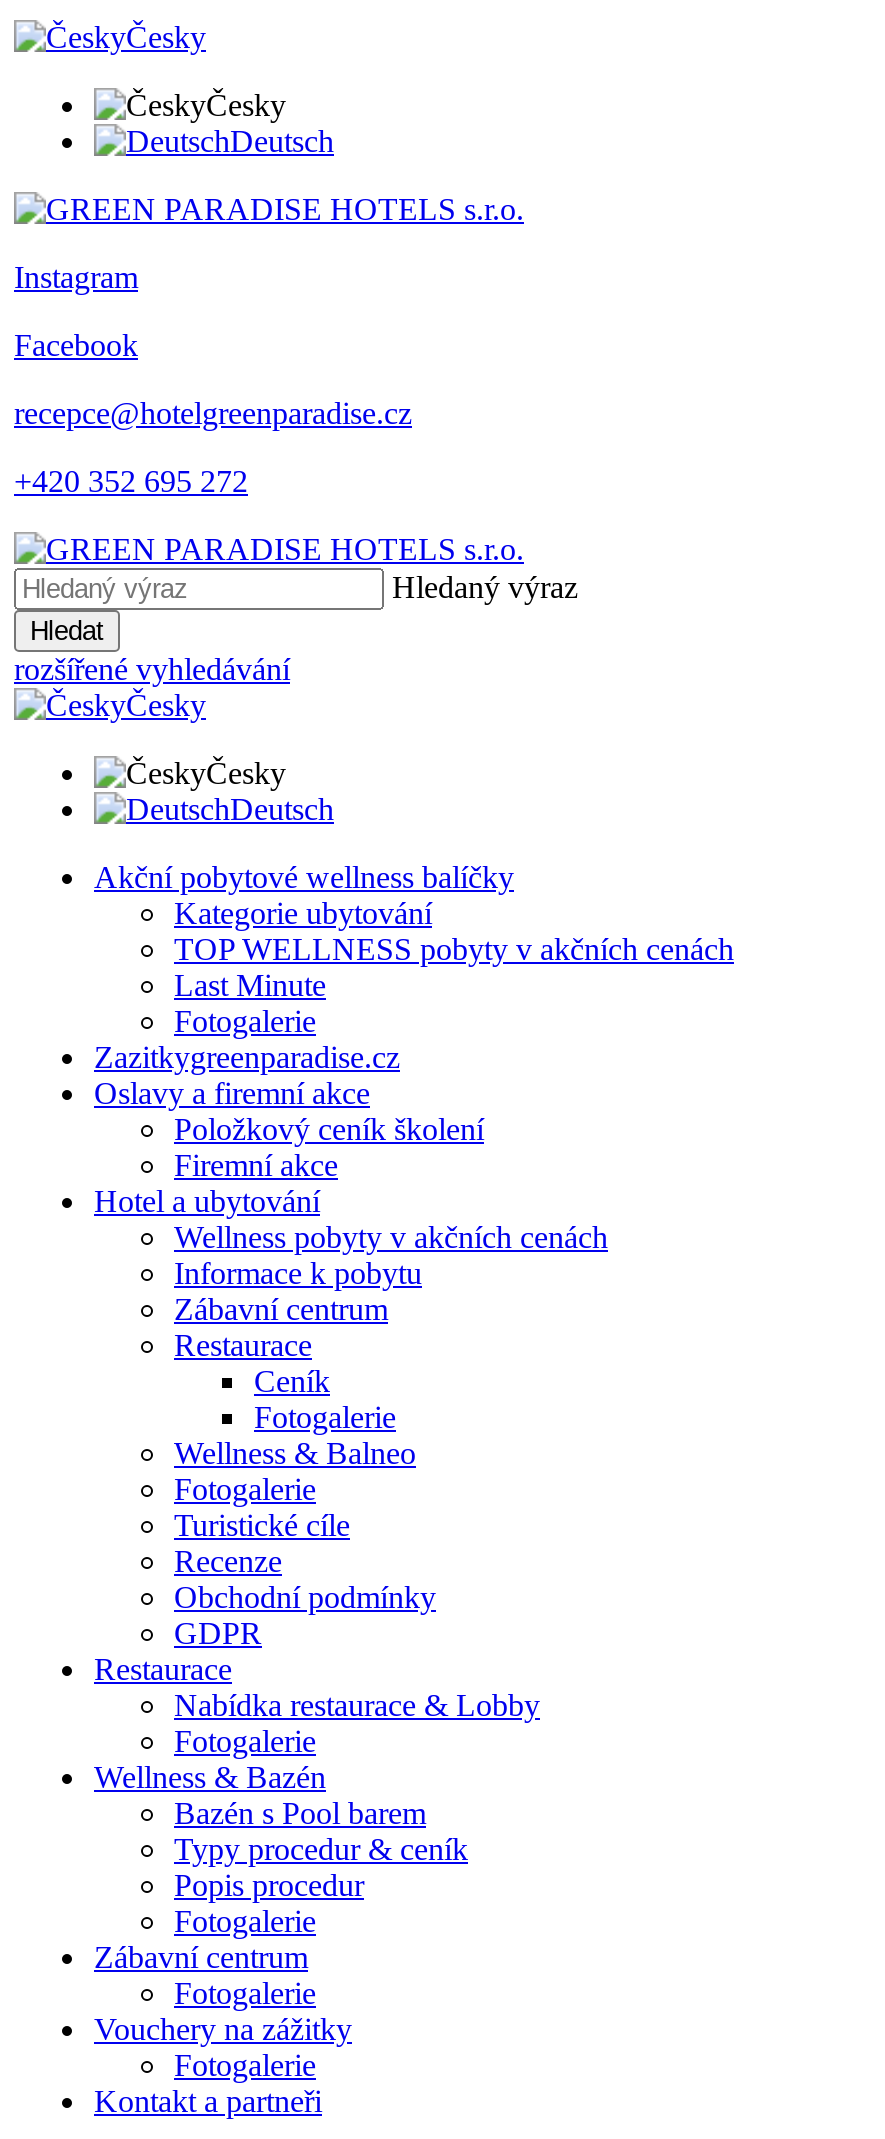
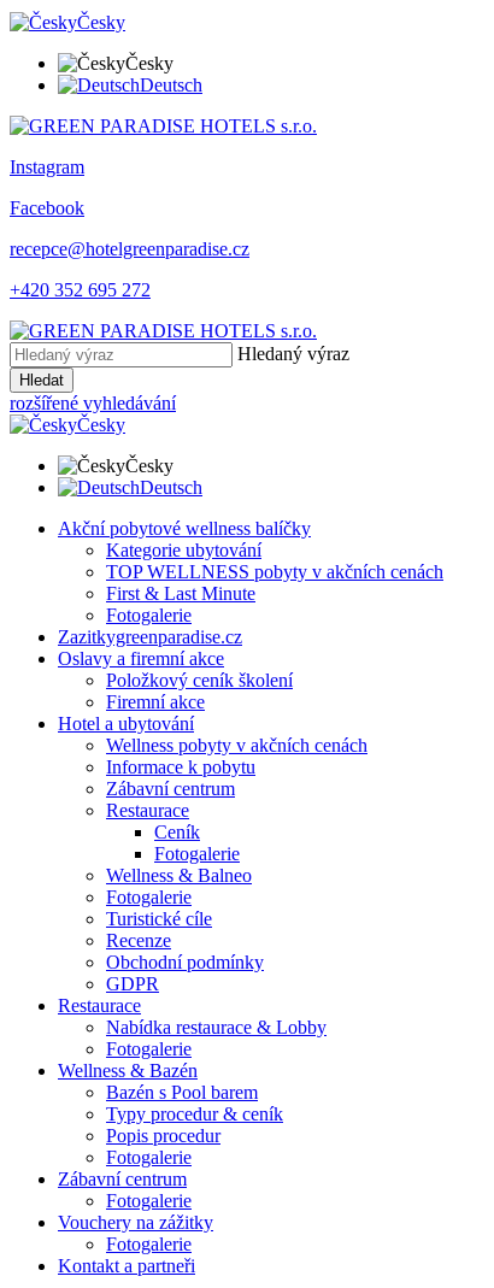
- Last Minute
+ First & Last Minute
